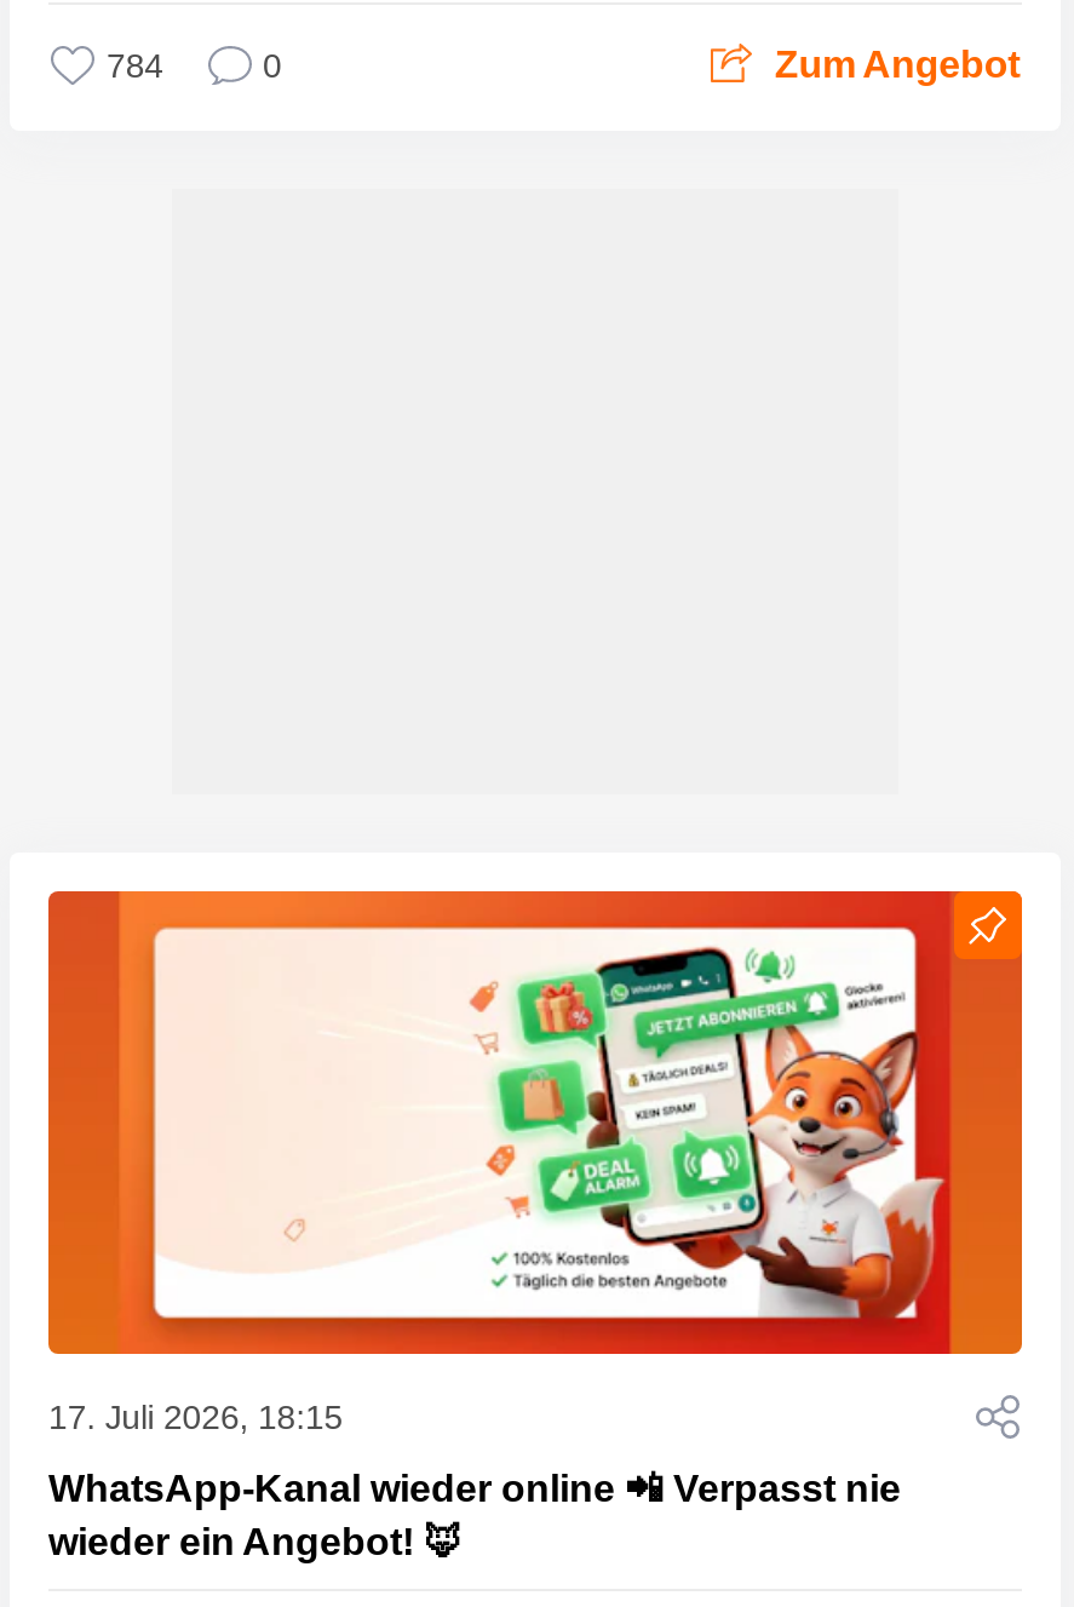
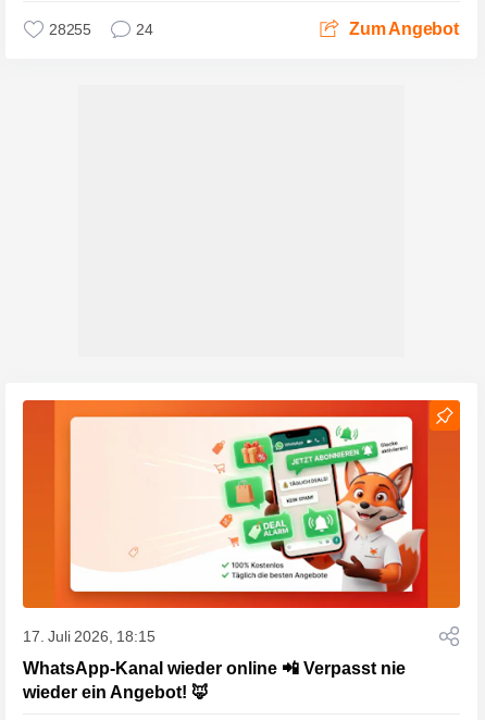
- 784
- 0
+ 28255
+ 24
